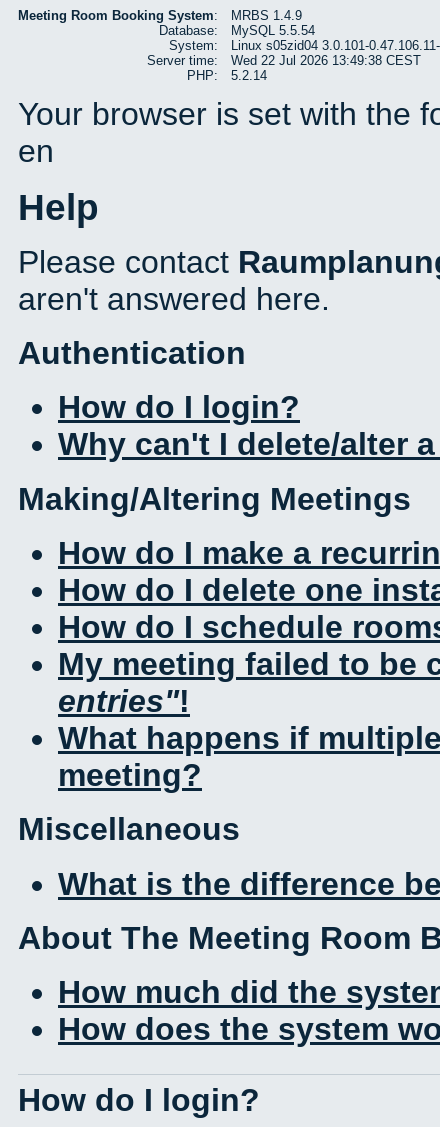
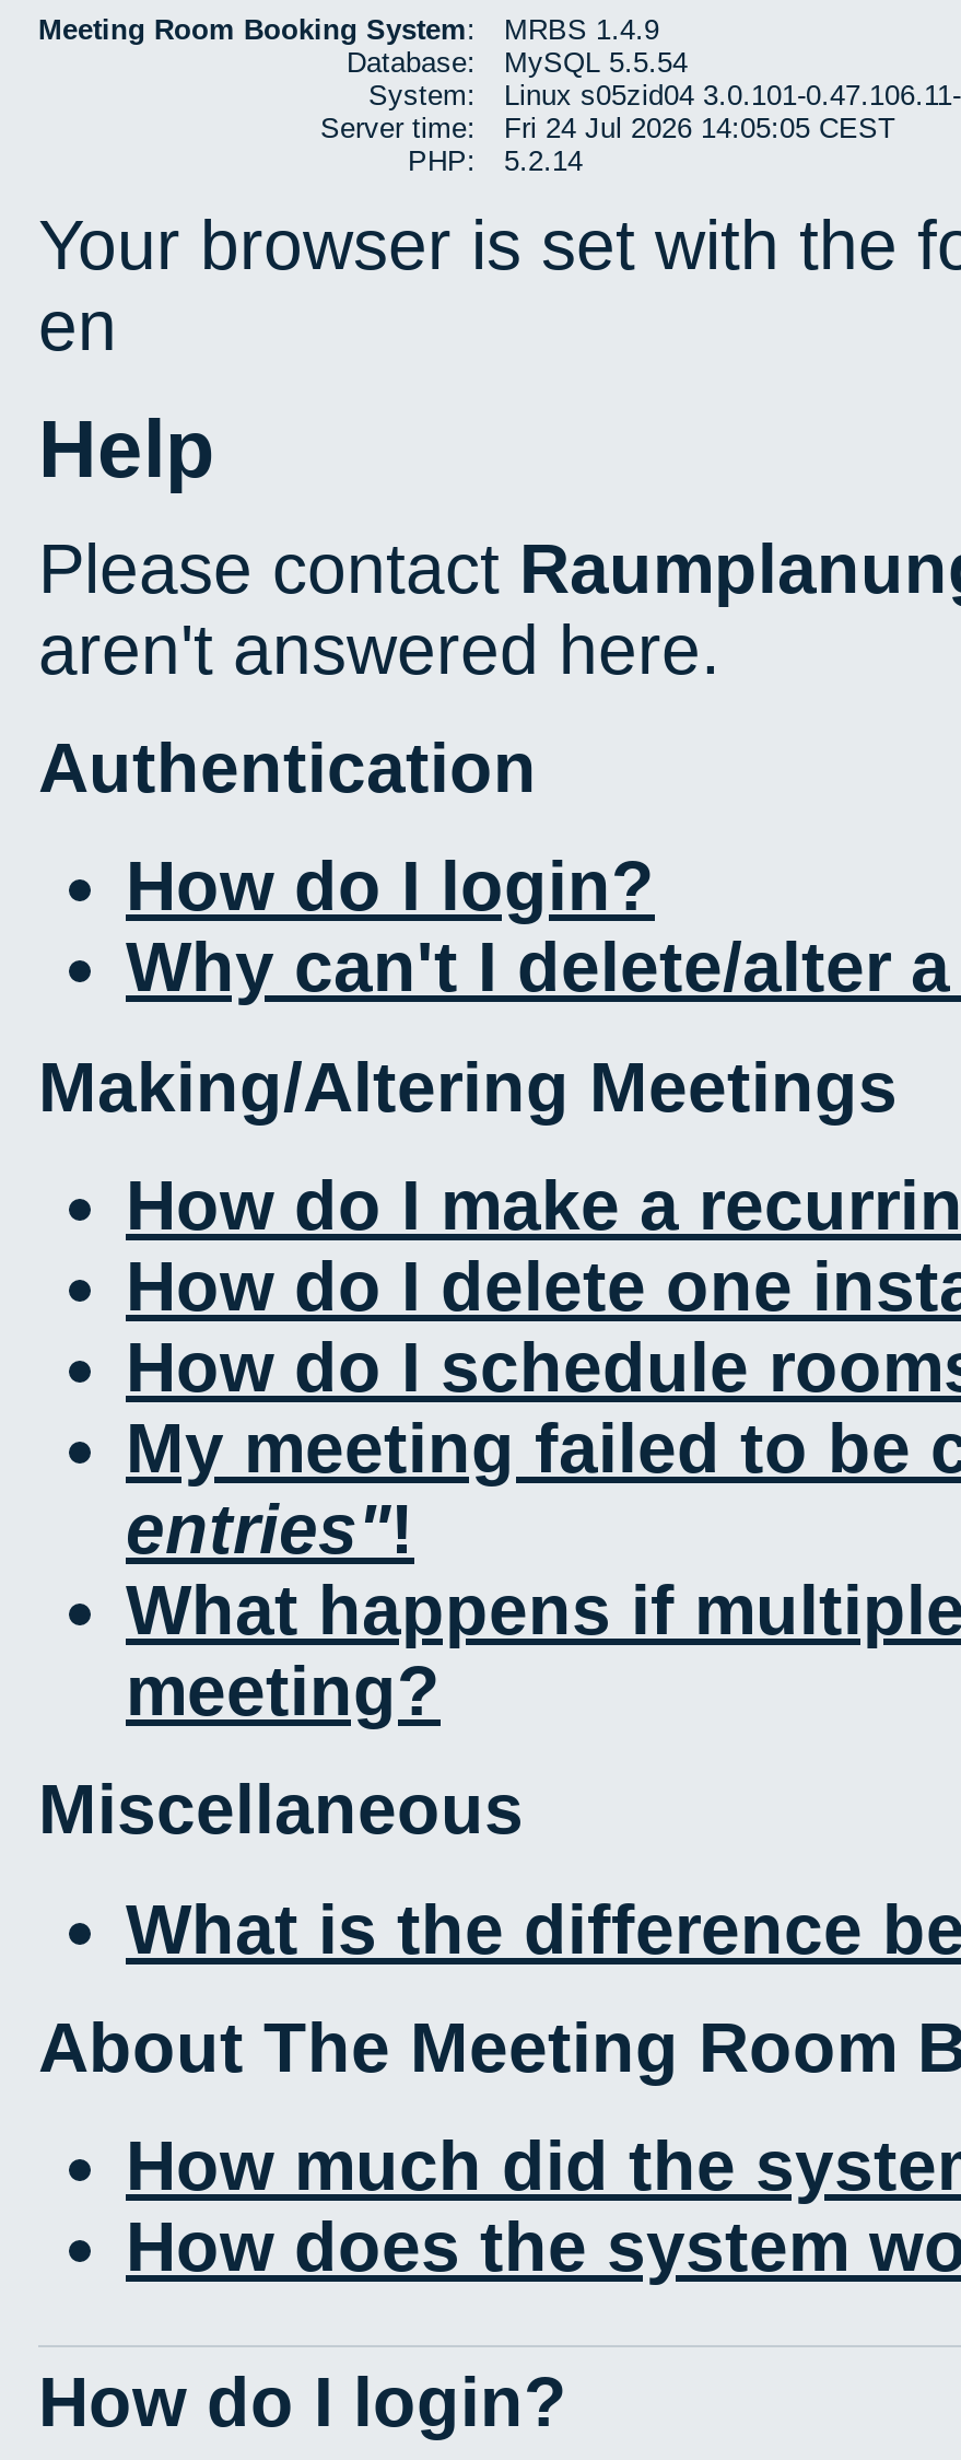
- Server time: Wed 22 Jul 2026 13:49:38 CEST
+ Server time: Fri 24 Jul 2026 14:05:05 CEST
